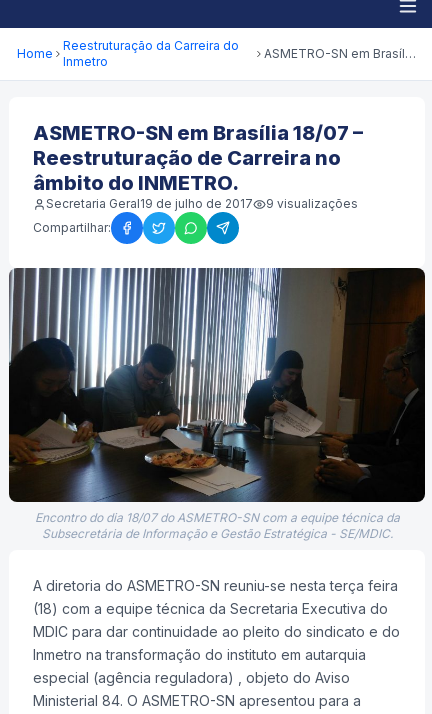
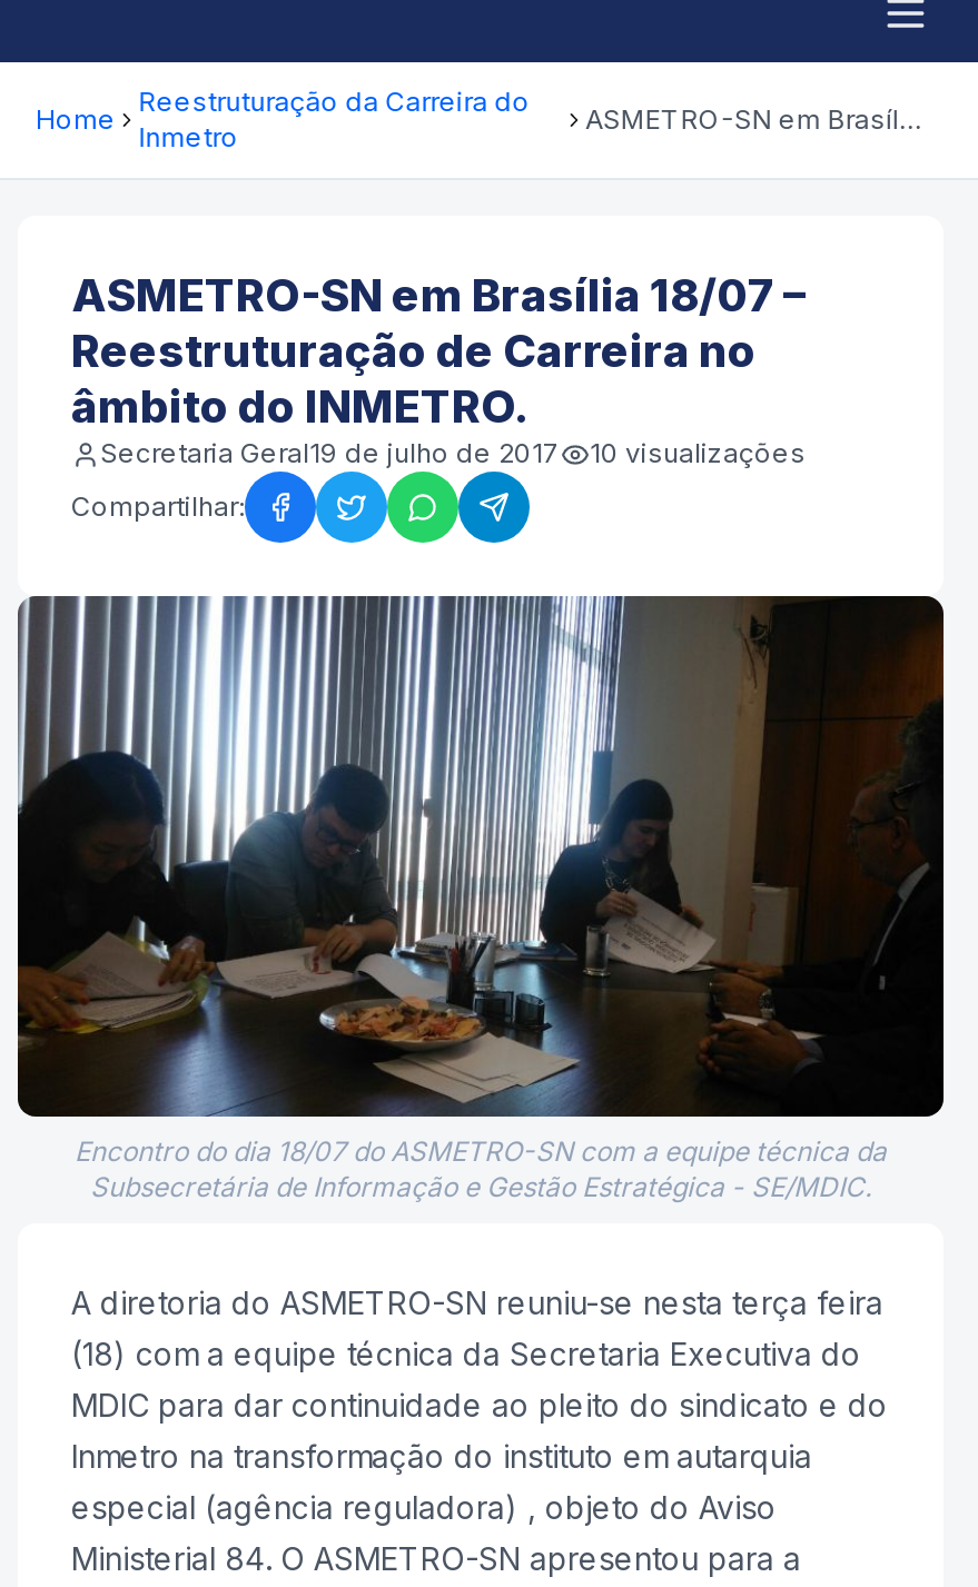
- 9 visualizações
+ 10 visualizações
